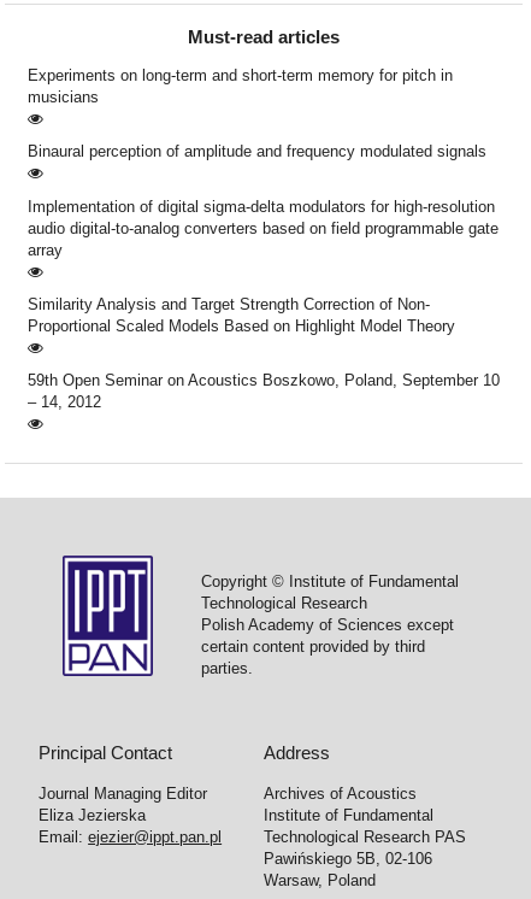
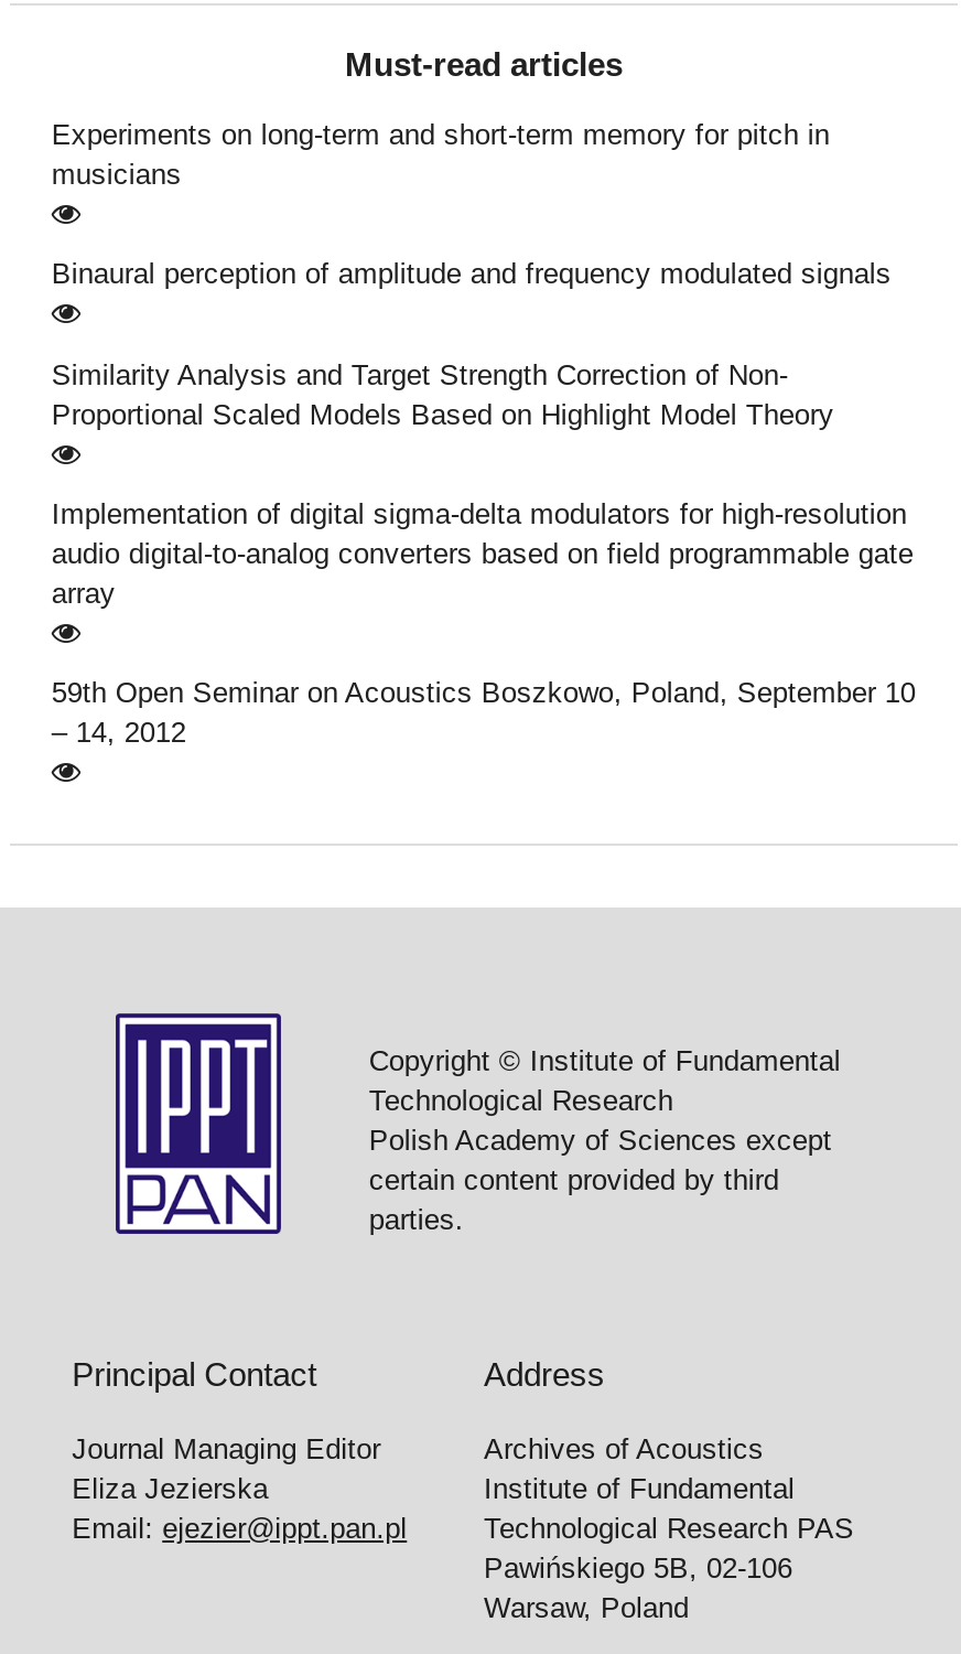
moved down: Implementation of digital sigma-delta modulators for high-resolution | audio digital-to-analog converters based on field programmable gate | array

moved up: Similarity Analysis and Target Strength Correction of Non- | Proportional Scaled Models Based on Highlight Model Theory
